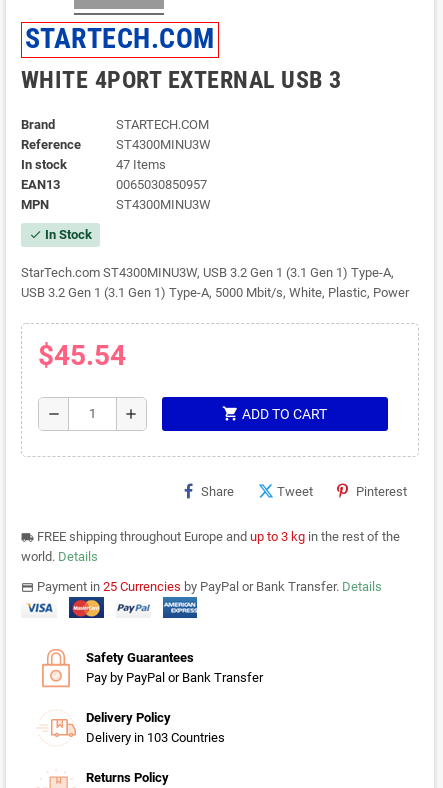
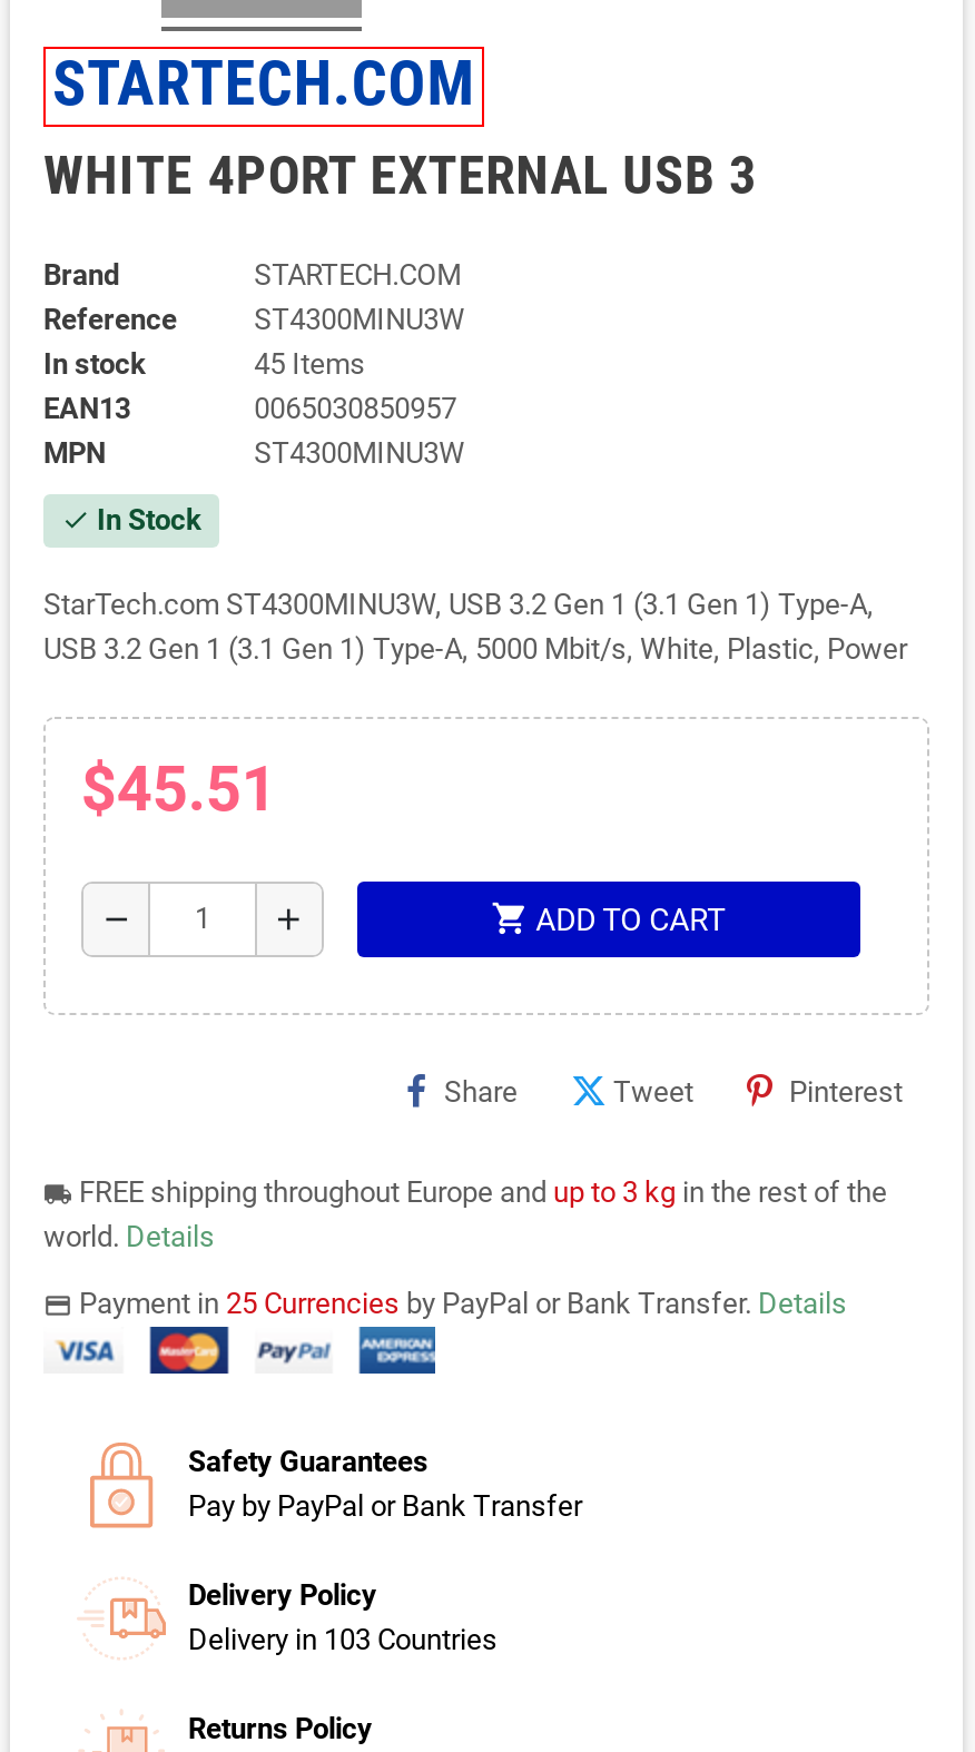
- 47 Items
+ 45 Items

- $45.54
+ $45.51
